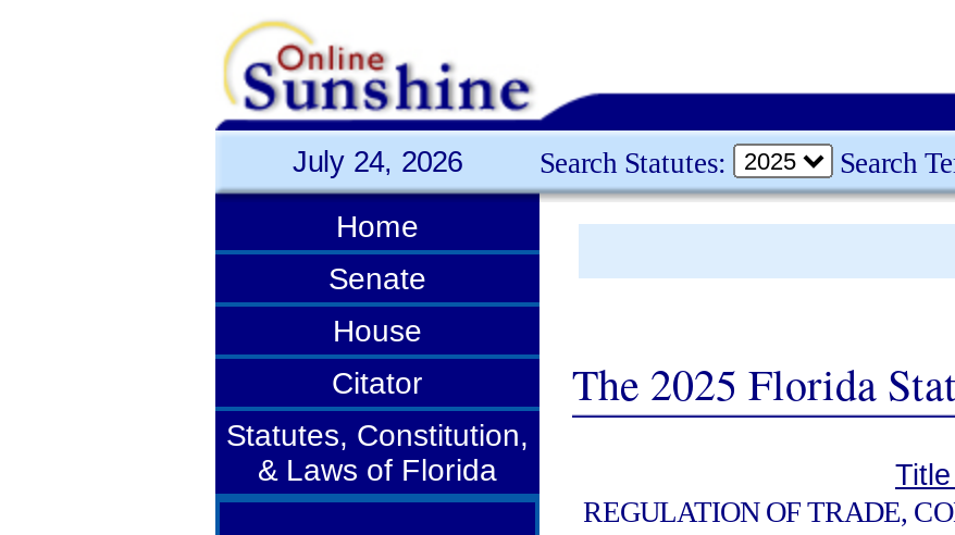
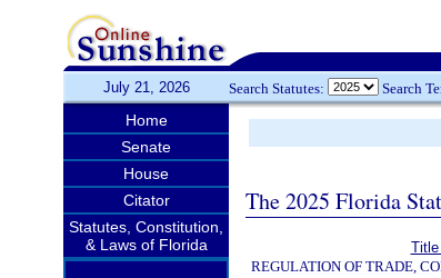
- July 24, 2026
+ July 21, 2026
